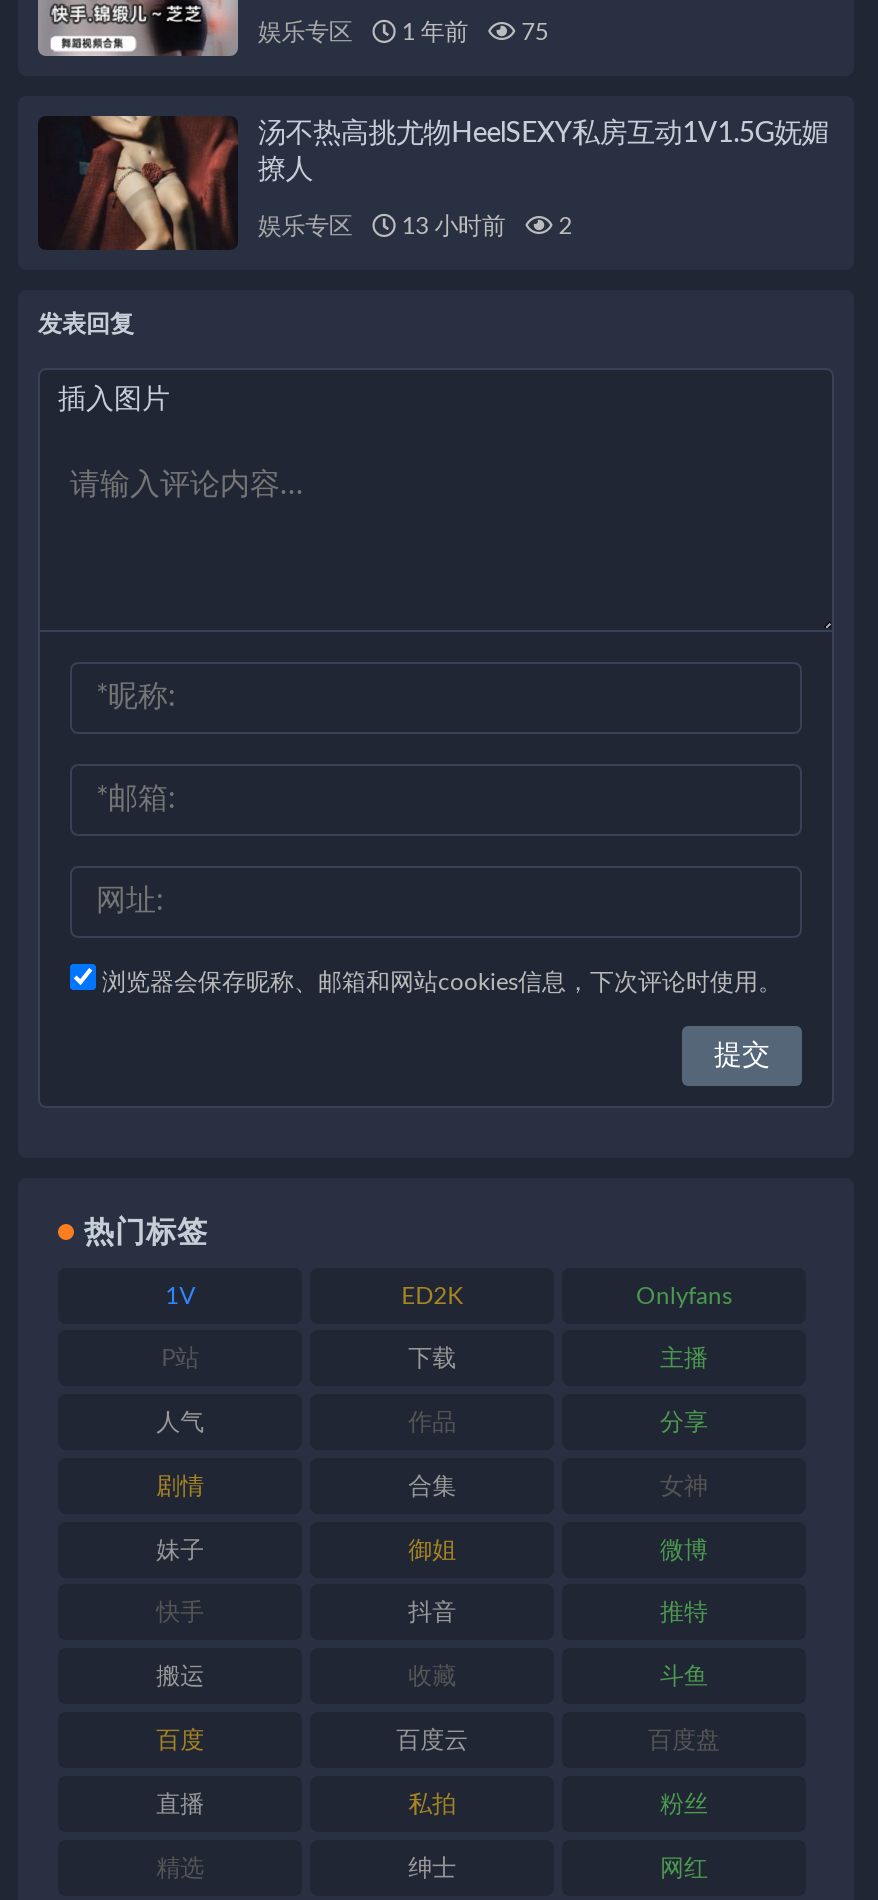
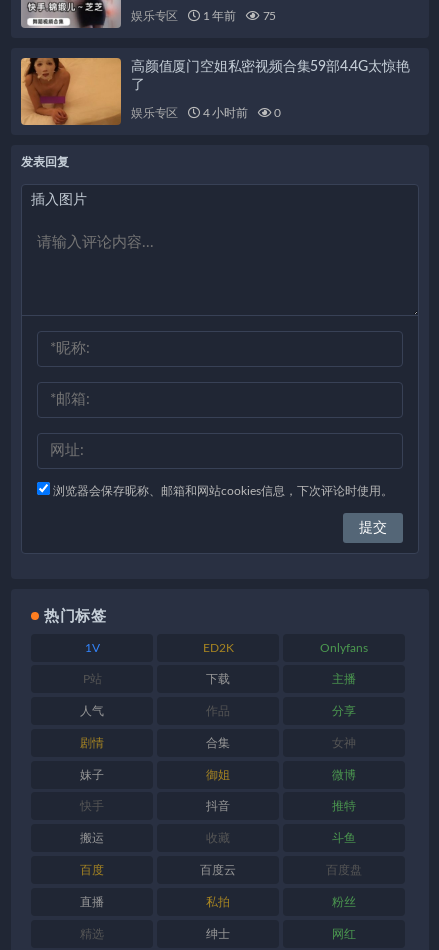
- [image]
- 汤不热高挑尤物HeelSEXY私房互动1V1.5G妩媚
- 撩人
+ [image]
+ 高颜值厦门空姐私密视频合集59部4.4G太惊艳
+ 了

- 13 小时前
+ 4 小时前

- 2
+ 0
